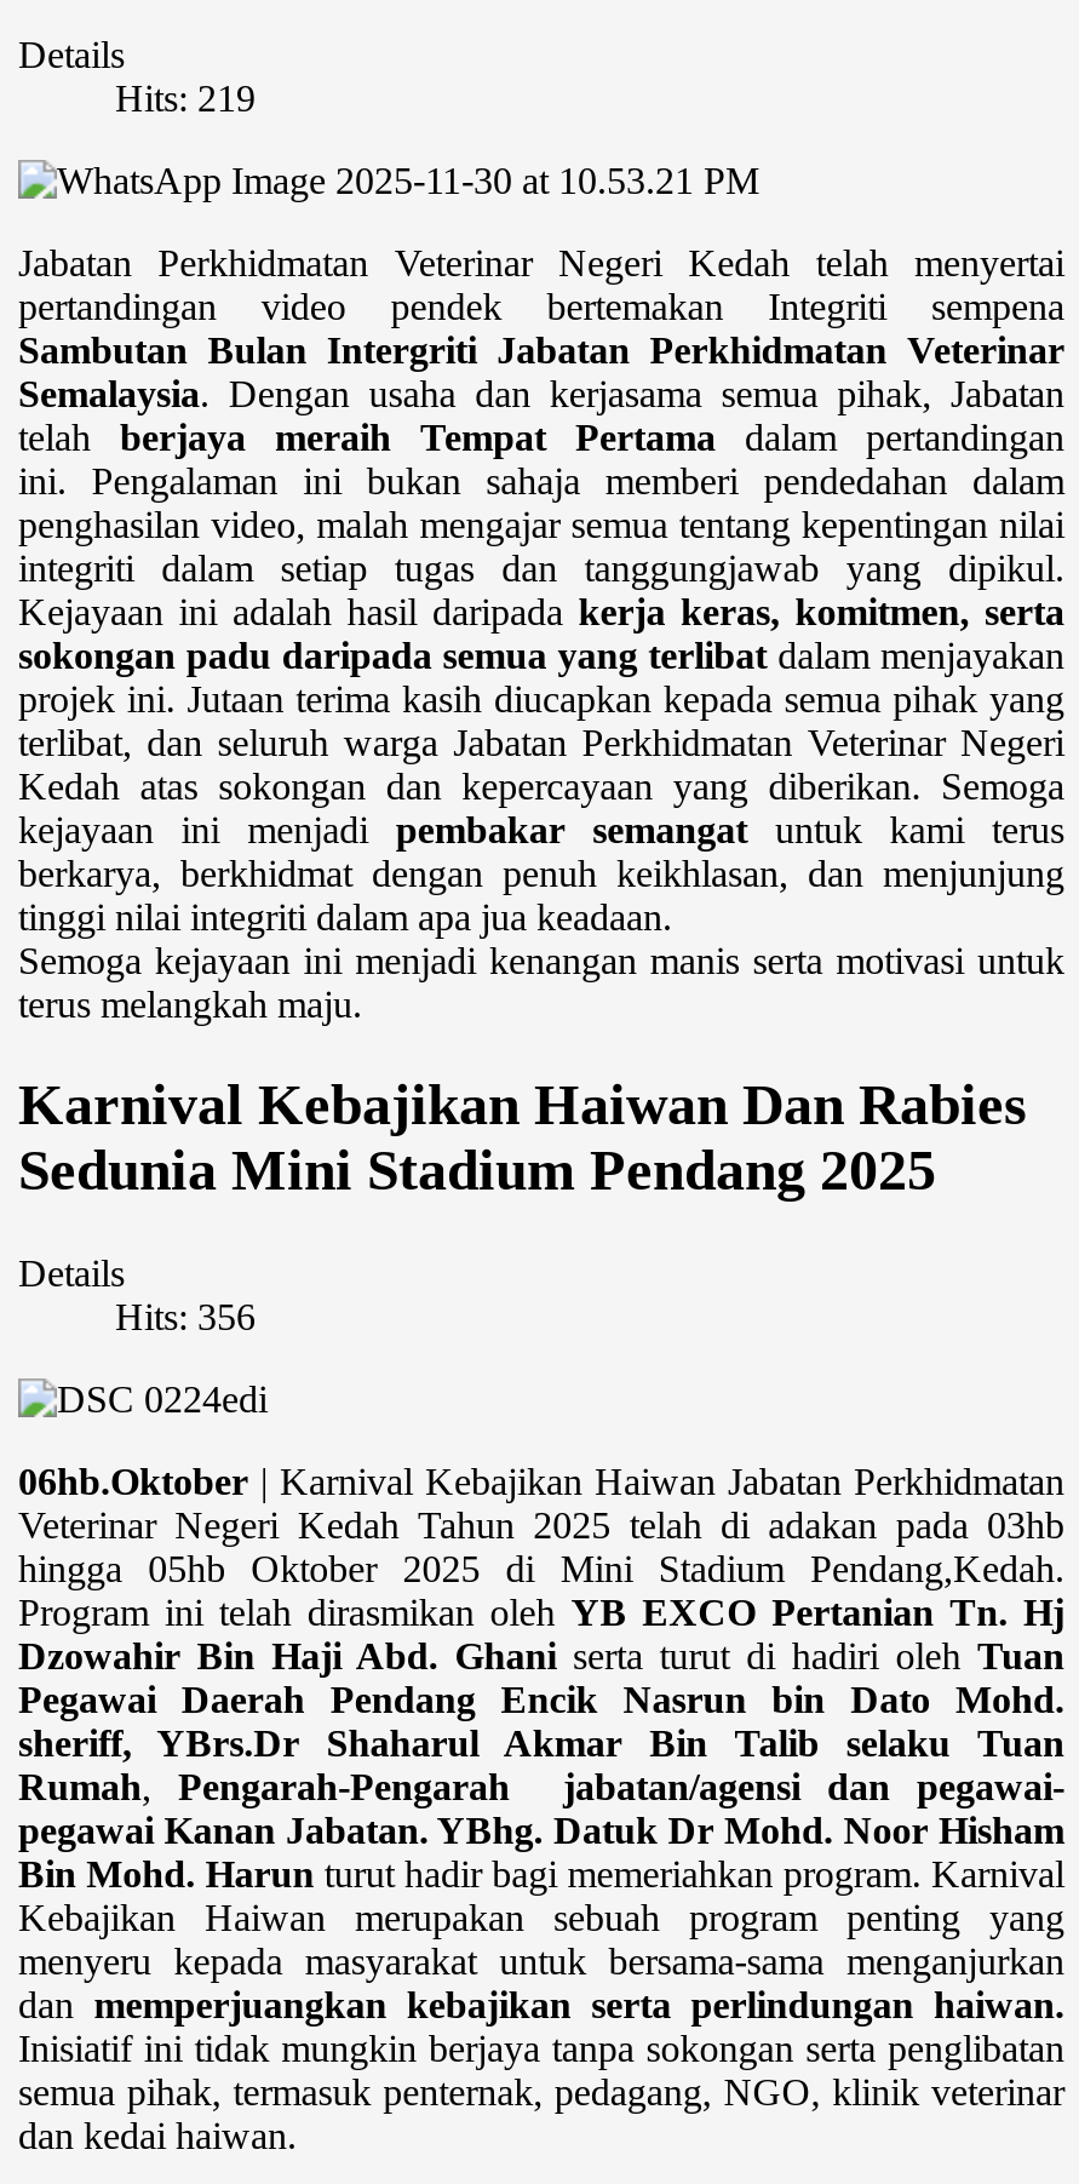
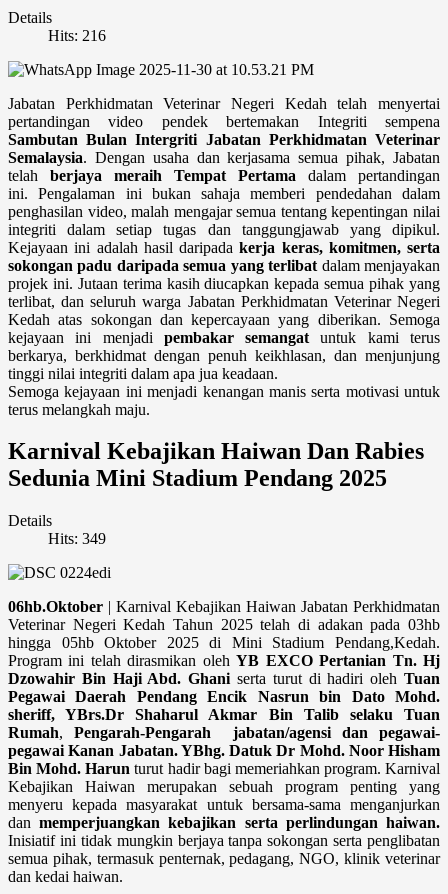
- Hits: 219
+ Hits: 216

- Hits: 356
+ Hits: 349
